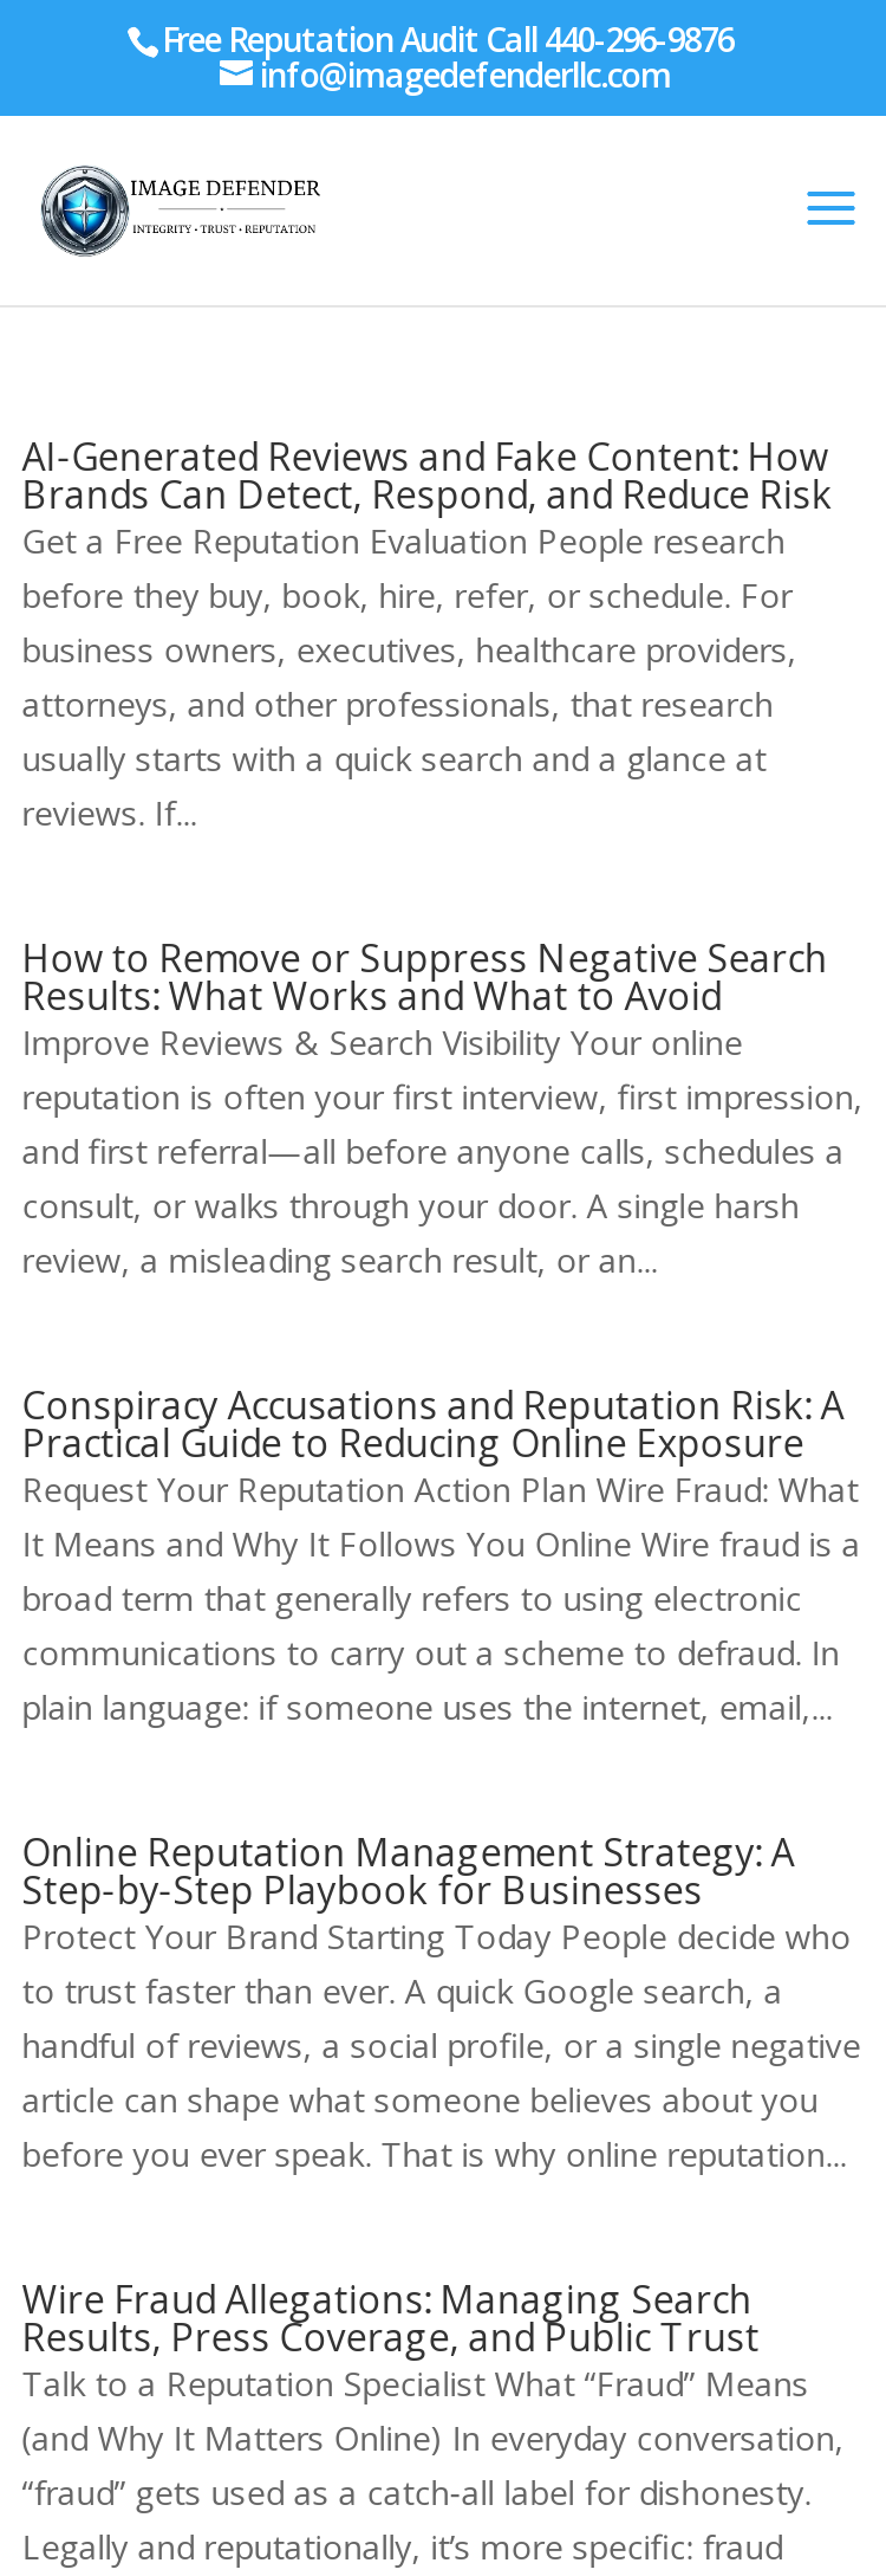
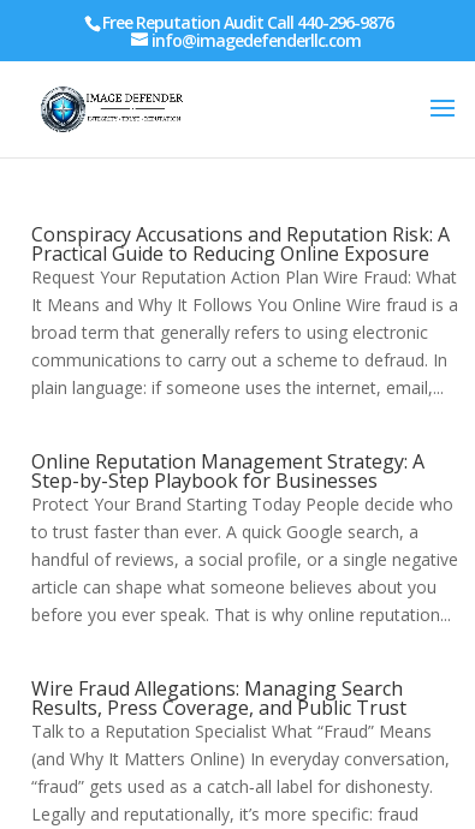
- AI-Generated Reviews and Fake Content: How
- Brands Can Detect, Respond, and Reduce Risk
- Get a Free Reputation Evaluation People research
- before they buy, book, hire, refer, or schedule. For
- business owners, executives, healthcare providers,
- attorneys, and other professionals, that research
- usually starts with a quick search and a glance at
- reviews. If...
- How to Remove or Suppress Negative Search
- Results: What Works and What to Avoid
- Improve Reviews & Search Visibility Your online
- reputation is often your first interview, first impression,
- and first referral—all before anyone calls, schedules a
- consult, or walks through your door. A single harsh
- review, a misleading search result, or an...
